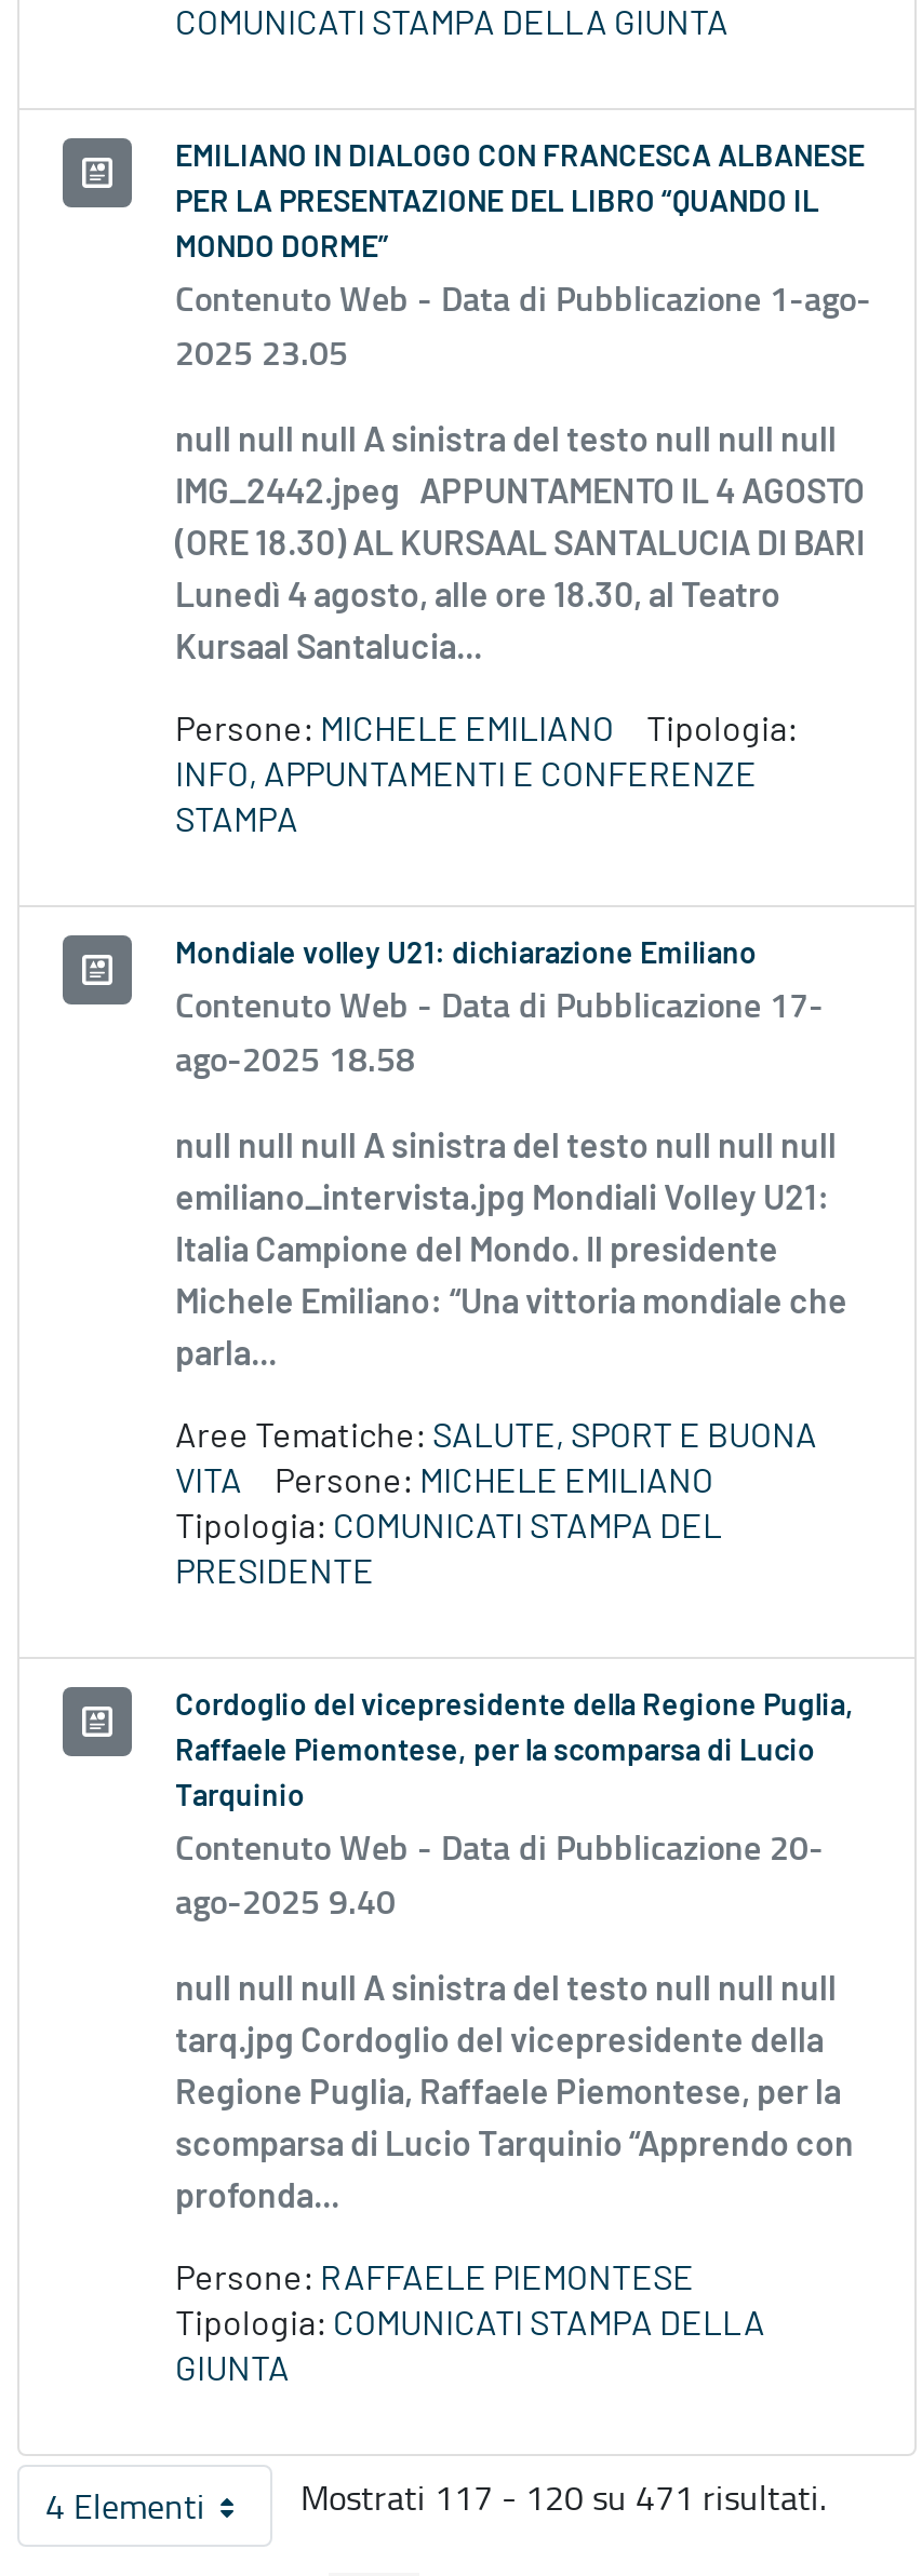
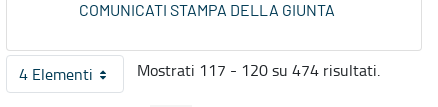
- [image]
- EMILIANO IN DIALOGO CON FRANCESCA ALBANESE
- PER LA PRESENTAZIONE DEL LIBRO “QUANDO IL
- MONDO DORME”
- Contenuto Web - Data di Pubblicazione 1-ago-
- 2025 23.05
- null null null A sinistra del testo null null null
- IMG_2442.jpeg APPUNTAMENTO IL 4 AGOSTO
- (ORE 18.30) AL KURSAAL SANTALUCIA DI BARI
- Lunedì 4 agosto, alle ore 18.30, al Teatro
- Kursaal Santalucia...
- Persone: MICHELE EMILIANO
- Tipologia:
- INFO, APPUNTAMENTI E CONFERENZE
- STAMPA

- [image]
- Mondiale volley U21: dichiarazione Emiliano
- Contenuto Web - Data di Pubblicazione 17-
- ago-2025 18.58
- null null null A sinistra del testo null null null
- emiliano_intervista.jpg Mondiali Volley U21:
- Italia Campione del Mondo. Il presidente
- Michele Emiliano: “Una vittoria mondiale che
- parla...
- Aree Tematiche: SALUTE, SPORT E BUONA
- VITA
- Persone: MICHELE EMILIANO
- Tipologia: COMUNICATI STAMPA DEL
- PRESIDENTE

- [image]
- Cordoglio del vicepresidente della Regione Puglia,
- Raffaele Piemontese, per la scomparsa di Lucio
- Tarquinio
- Contenuto Web - Data di Pubblicazione 20-
- ago-2025 9.40
- null null null A sinistra del testo null null null
- tarq.jpg Cordoglio del vicepresidente della
- Regione Puglia, Raffaele Piemontese, per la
- scomparsa di Lucio Tarquinio “Apprendo con
- profonda...
- Persone: RAFFAELE PIEMONTESE
- Tipologia: COMUNICATI STAMPA DELLA
- GIUNTA

- Mostrati 117 - 120 su 471 risultati.
+ Mostrati 117 - 120 su 474 risultati.
